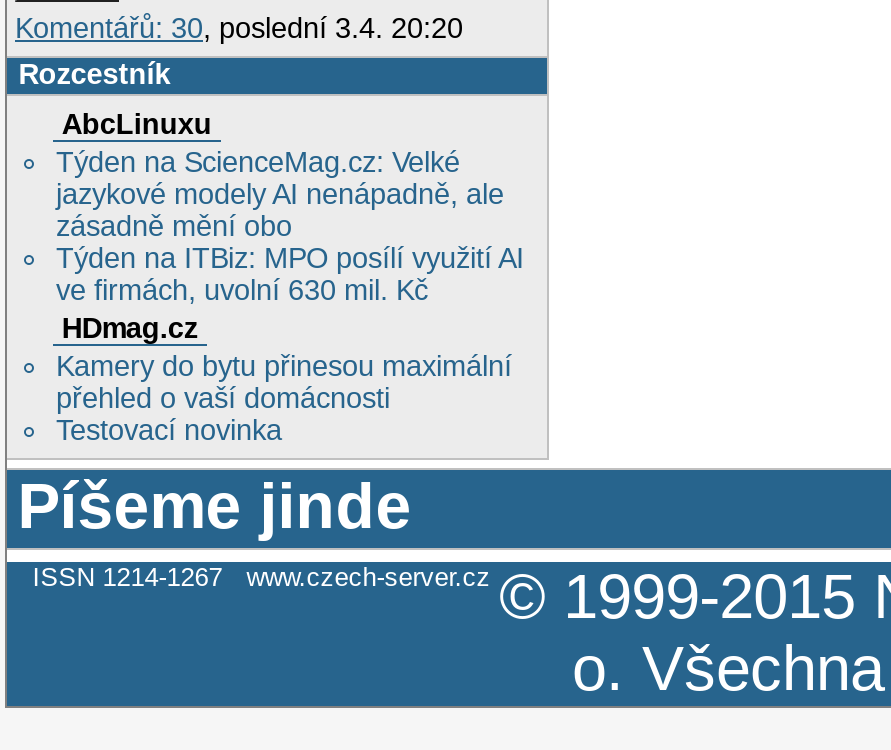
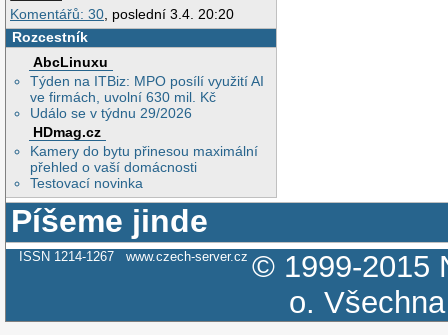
- Týden na ScienceMag.cz: Velké
- jazykové modely AI nenápadně, ale
- zásadně mění obo

moved up: Týden na ITBiz: MPO posílí využití AI | ve firmách, uvolní 630 mil. Kč

+ Událo se v týdnu 29/2026
